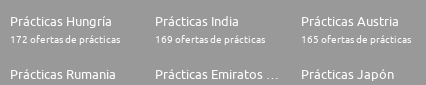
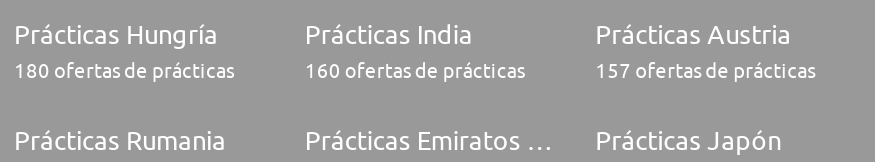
- 172 ofertas de prácticas
+ 180 ofertas de prácticas

- 169 ofertas de prácticas
+ 160 ofertas de prácticas

- 165 ofertas de prácticas
+ 157 ofertas de prácticas
